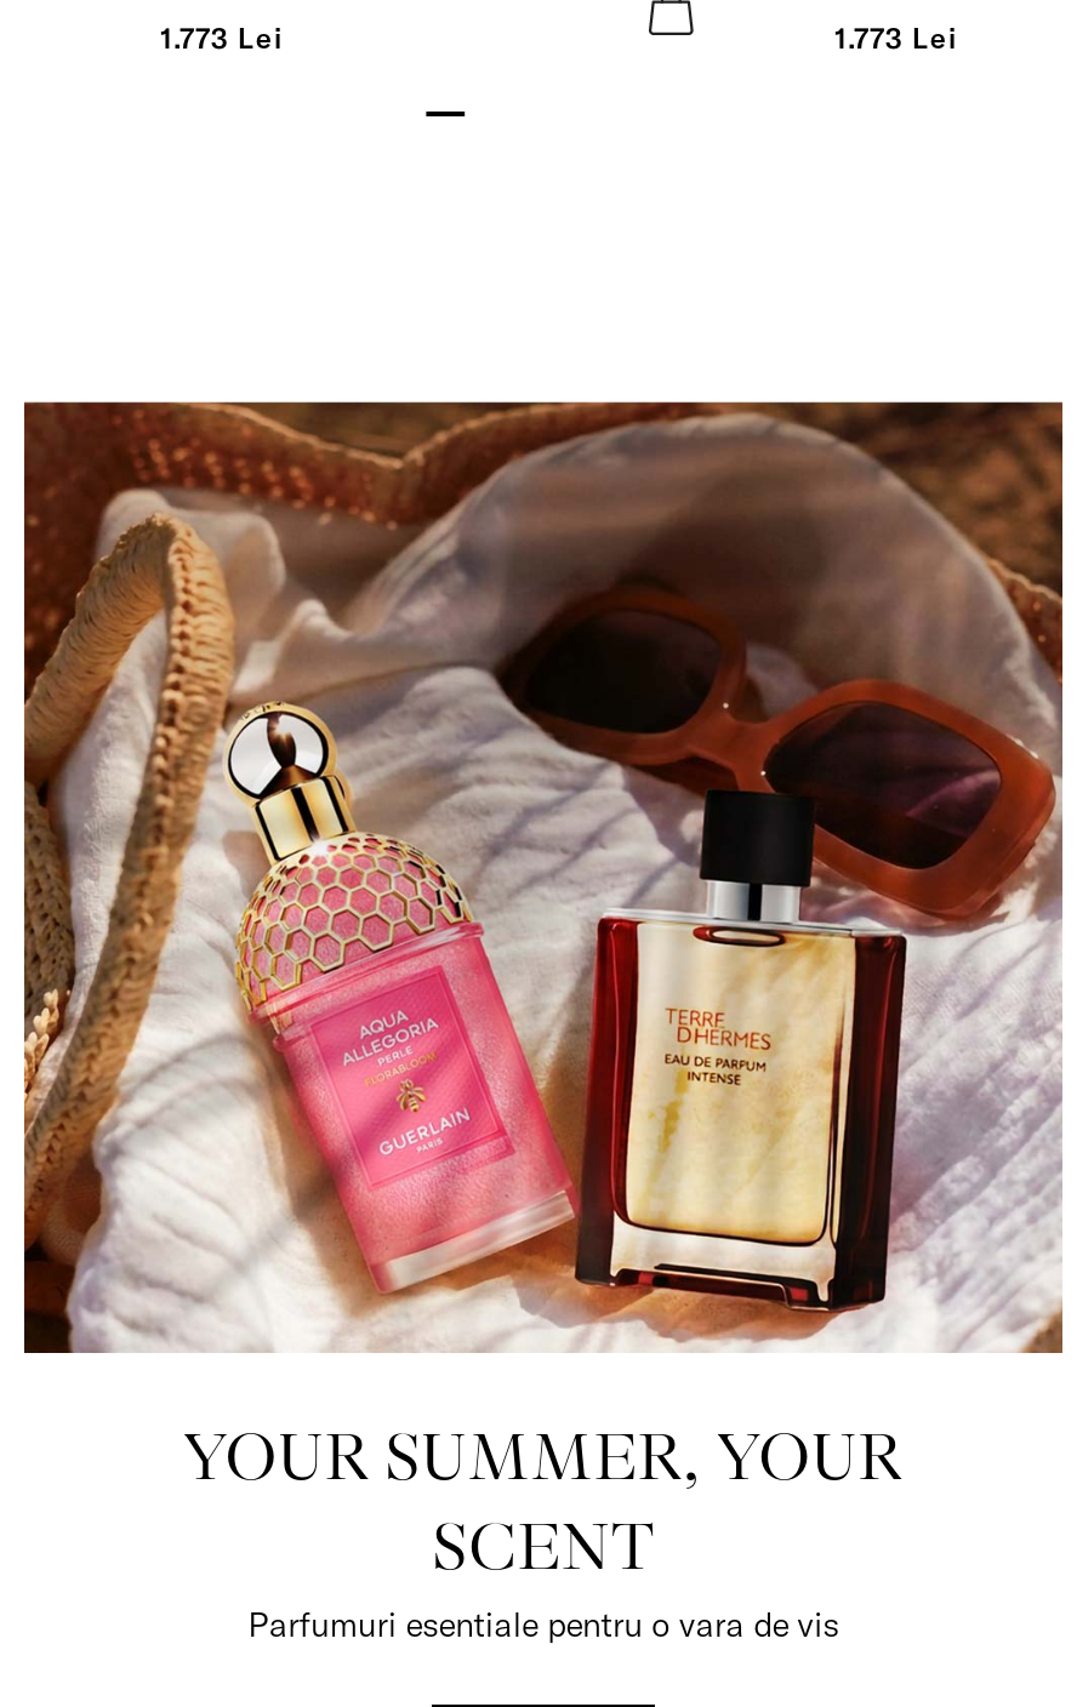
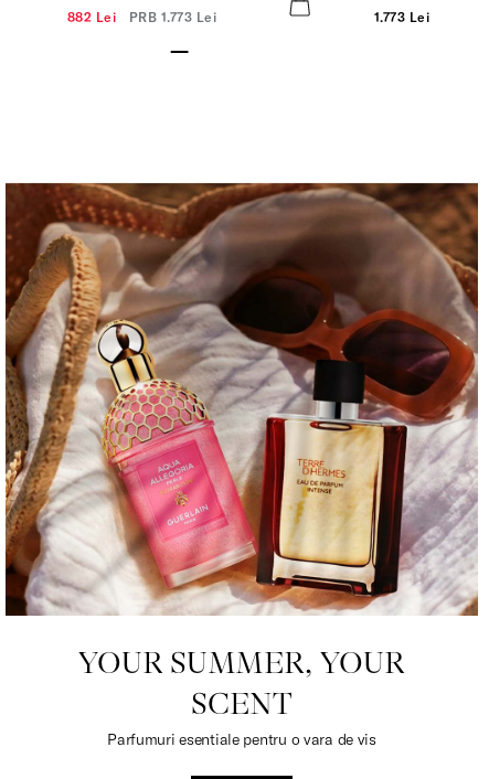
- 1.773 Lei
+ 882 Lei PRB 1.773 Lei
